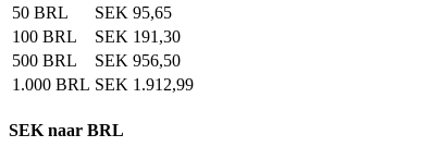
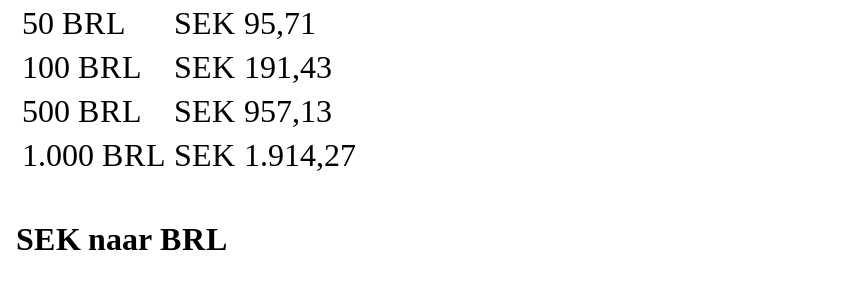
- 50 BRL SEK 95,65
+ 50 BRL SEK 95,71

- 100 BRL SEK 191,30
+ 100 BRL SEK 191,43

- 500 BRL SEK 956,50
+ 500 BRL SEK 957,13

- 1.000 BRL SEK 1.912,99
+ 1.000 BRL SEK 1.914,27
